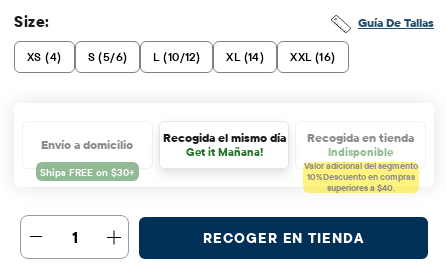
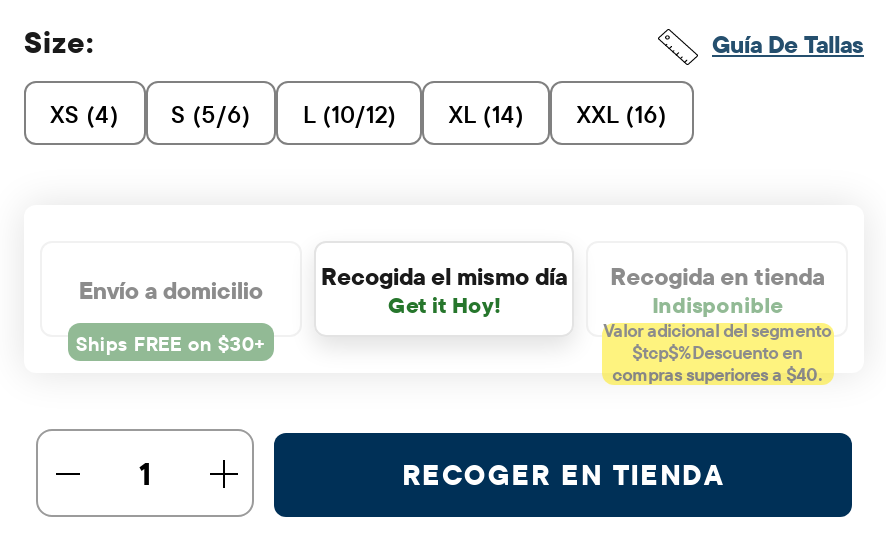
- Get it Mañana!
+ Get it Hoy!

- 10%Descuento en compras
- superiores a $40.
+ $tcp$%Descuento en
+ compras superiores a $40.
